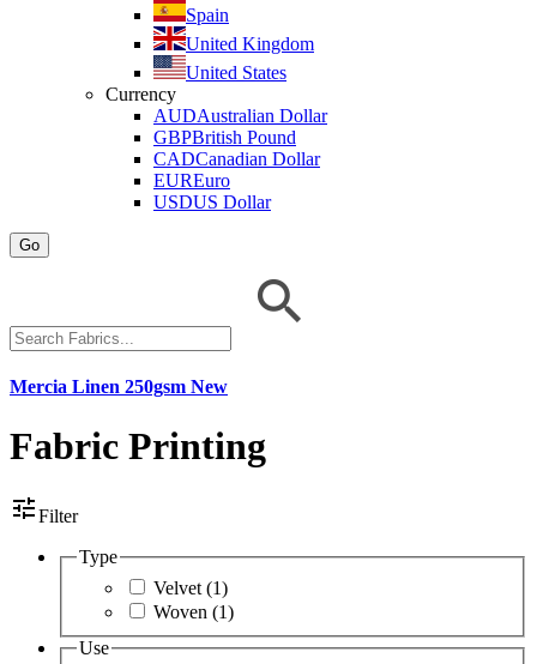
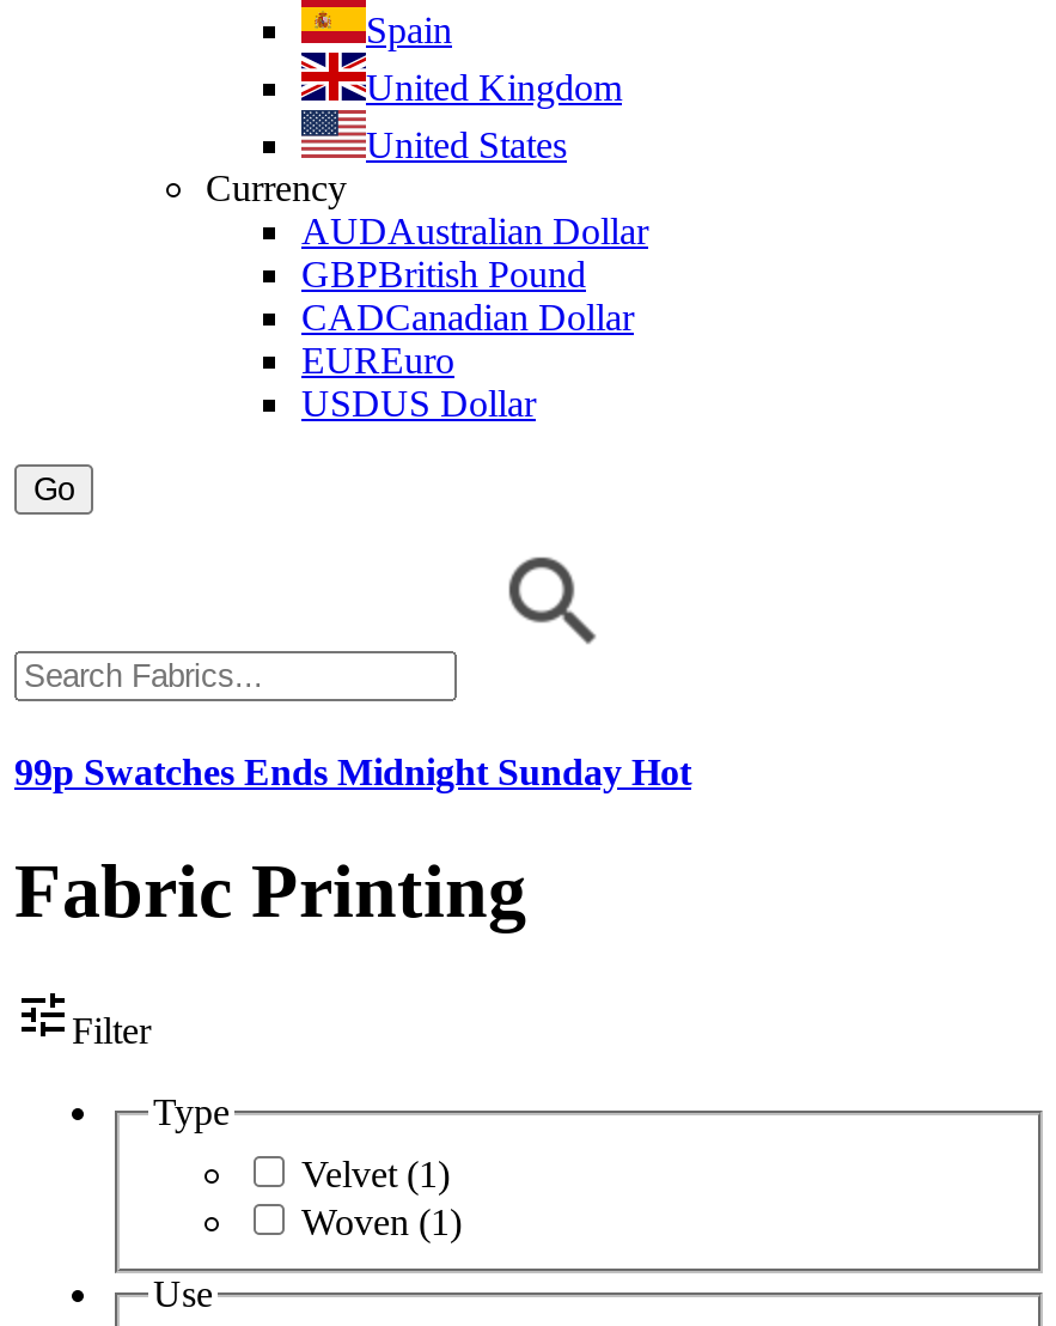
- Mercia Linen 250gsm New
+ 99p Swatches Ends Midnight Sunday Hot
